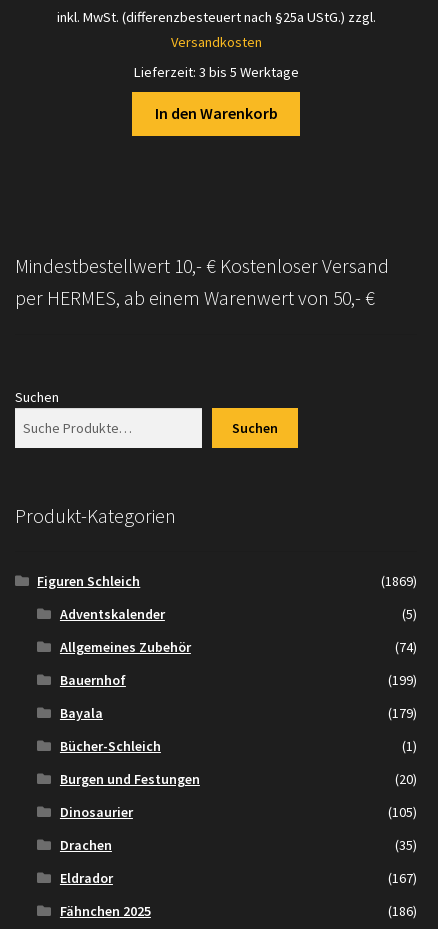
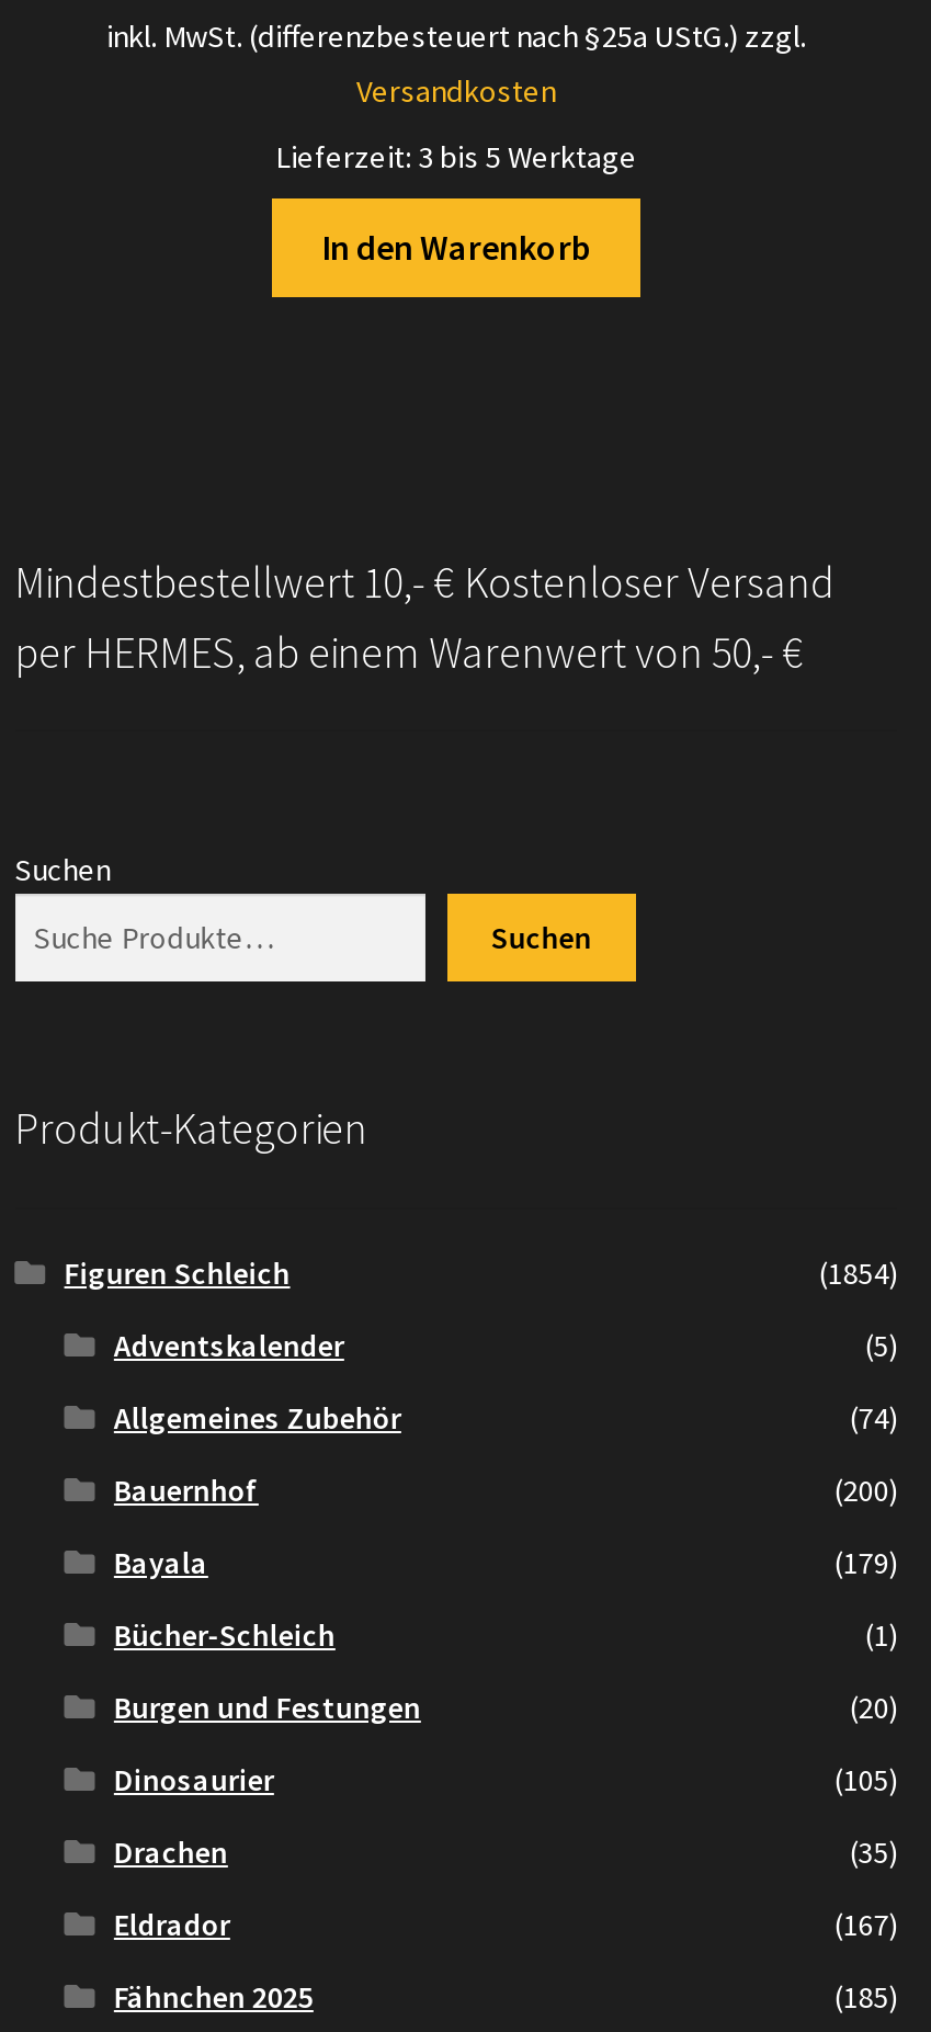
- (1869)
+ (1854)

- (199)
+ (200)

- (186)
+ (185)
